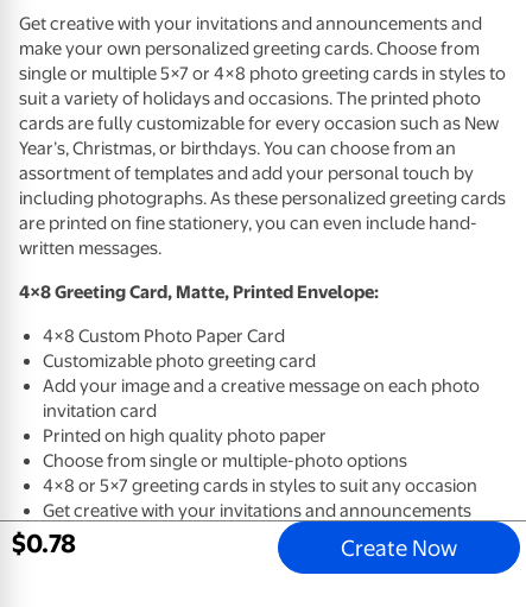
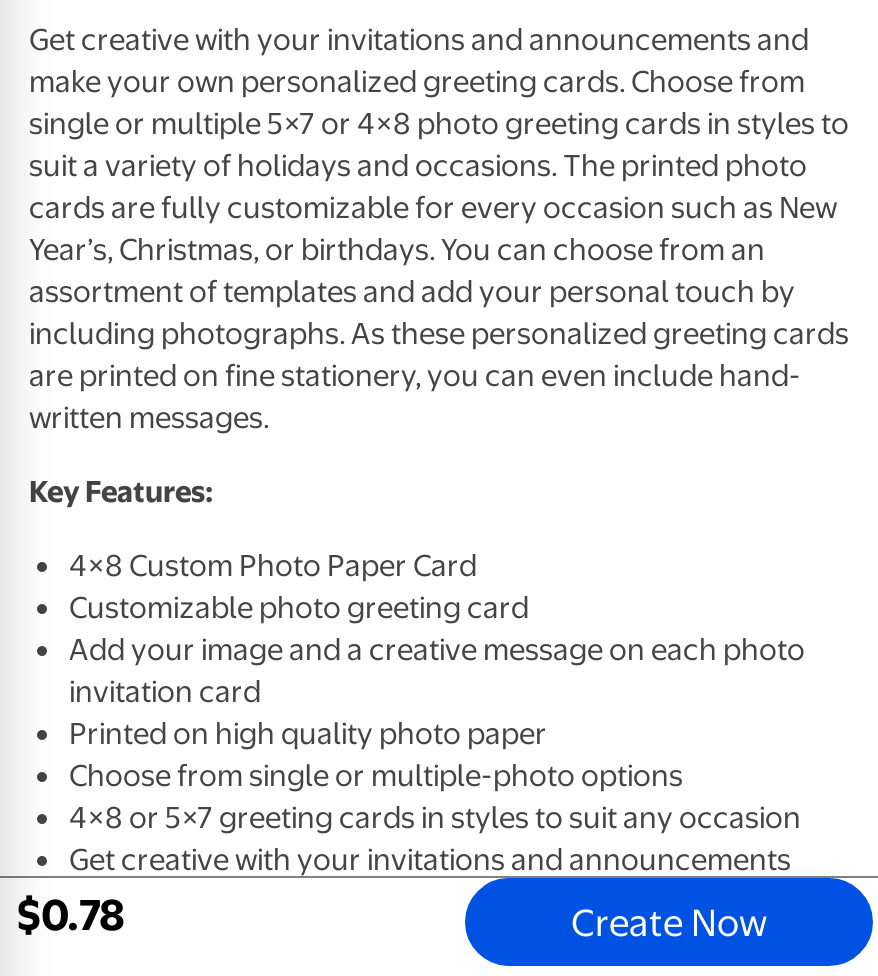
- 4×8 Greeting Card, Matte, Printed Envelope:
+ Key Features:
